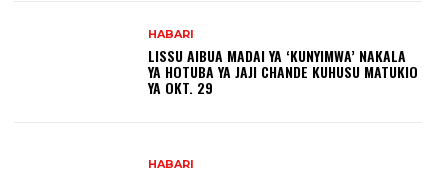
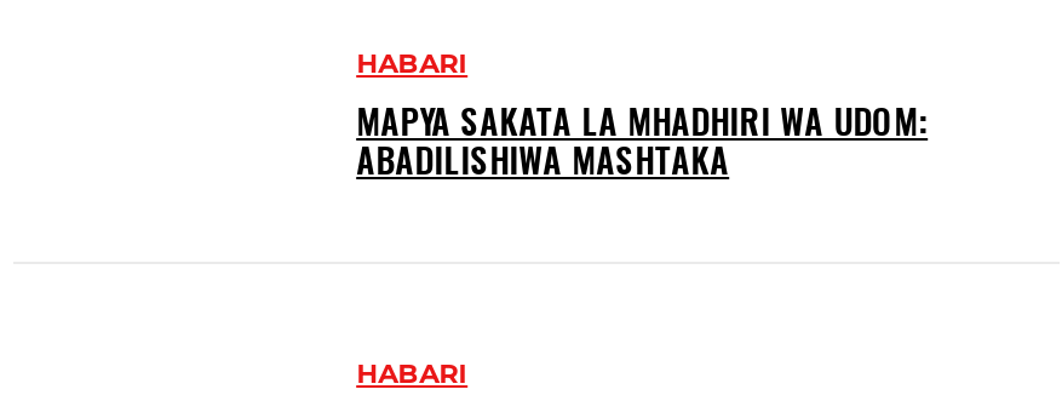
- LISSU AIBUA MADAI YA ‘KUNYIMWA’ NAKALA
- YA HOTUBA YA JAJI CHANDE KUHUSU MATUKIO
- YA OKT. 29
+ MAPYA SAKATA LA MHADHIRI WA UDOM:
+ ABADILISHIWA MASHTAKA
